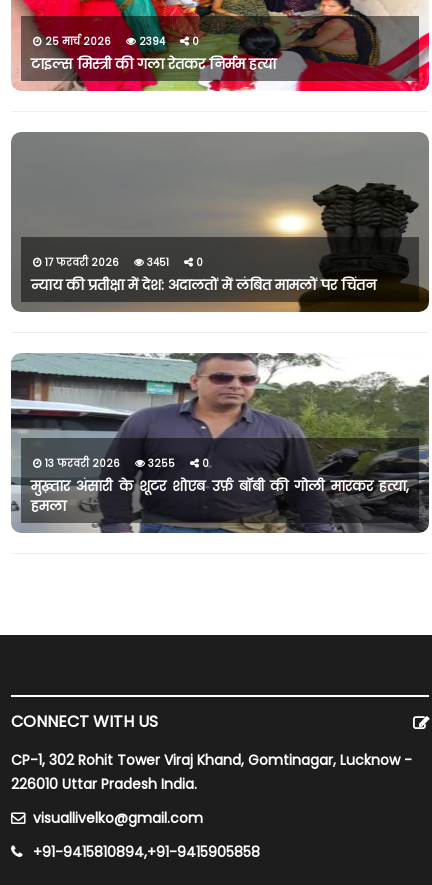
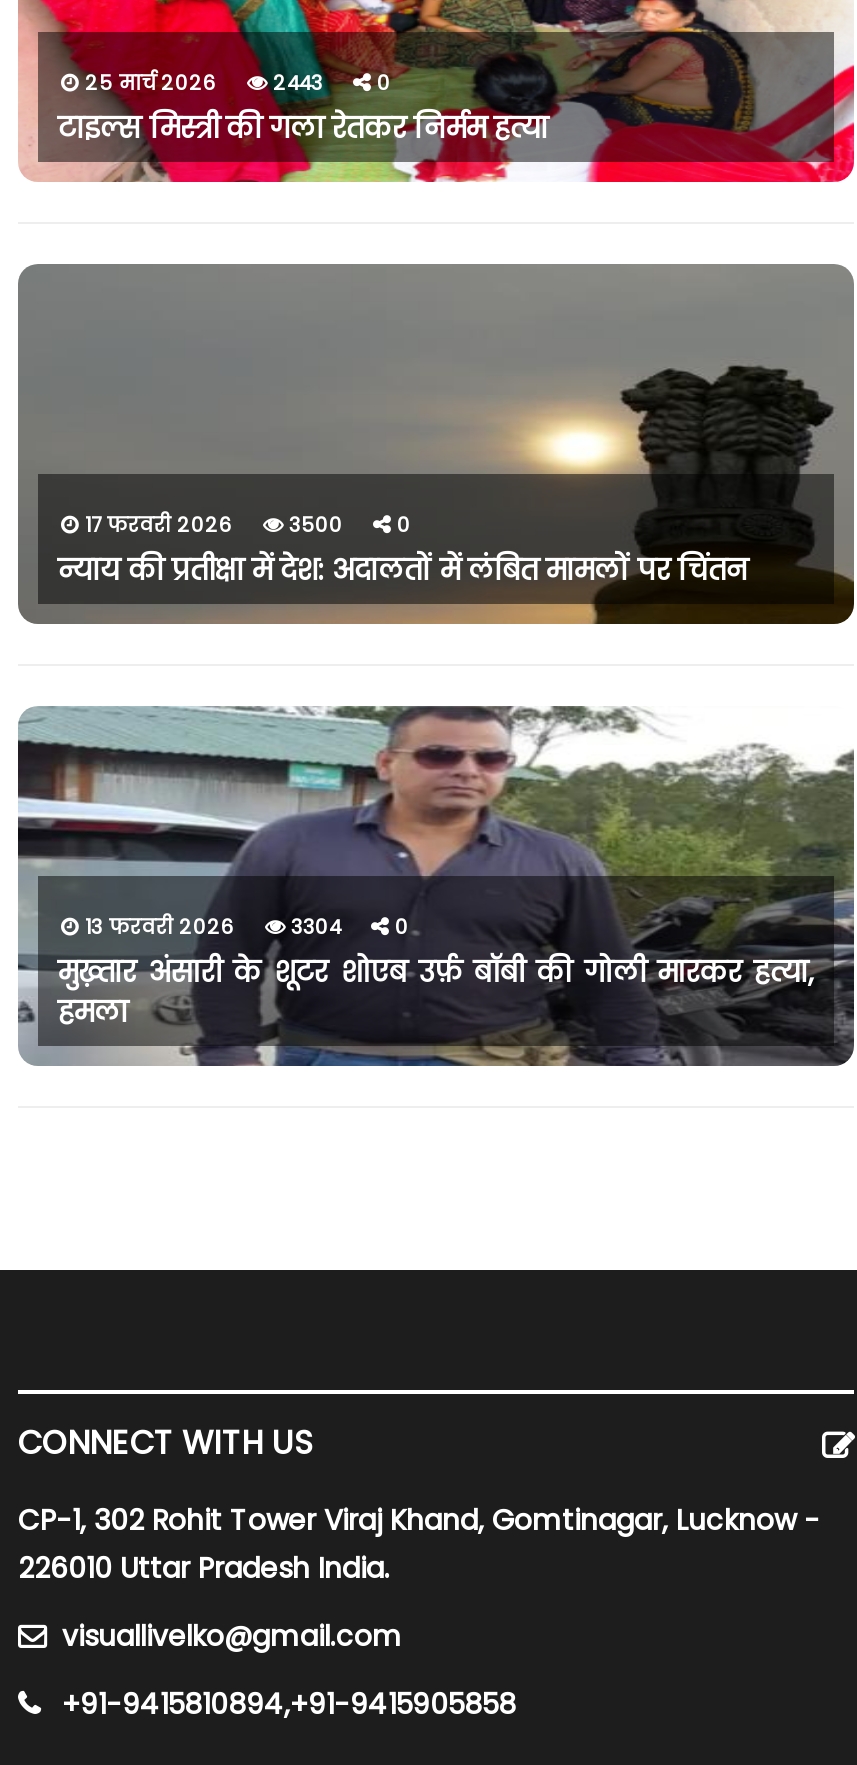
- 25 मार्च 2026 2394 0
+ 25 मार्च 2026 2443 0

- 17 फरवरी 2026 3451 0
+ 17 फरवरी 2026 3500 0

- 13 फरवरी 2026 3255 0
+ 13 फरवरी 2026 3304 0
